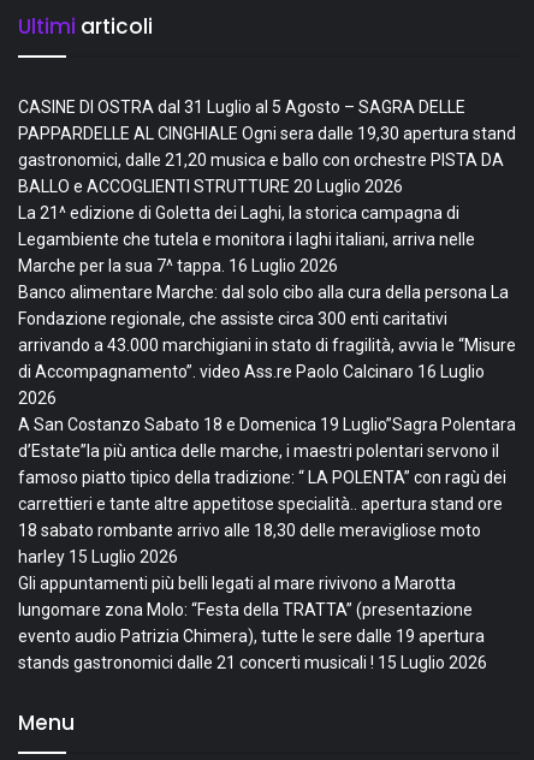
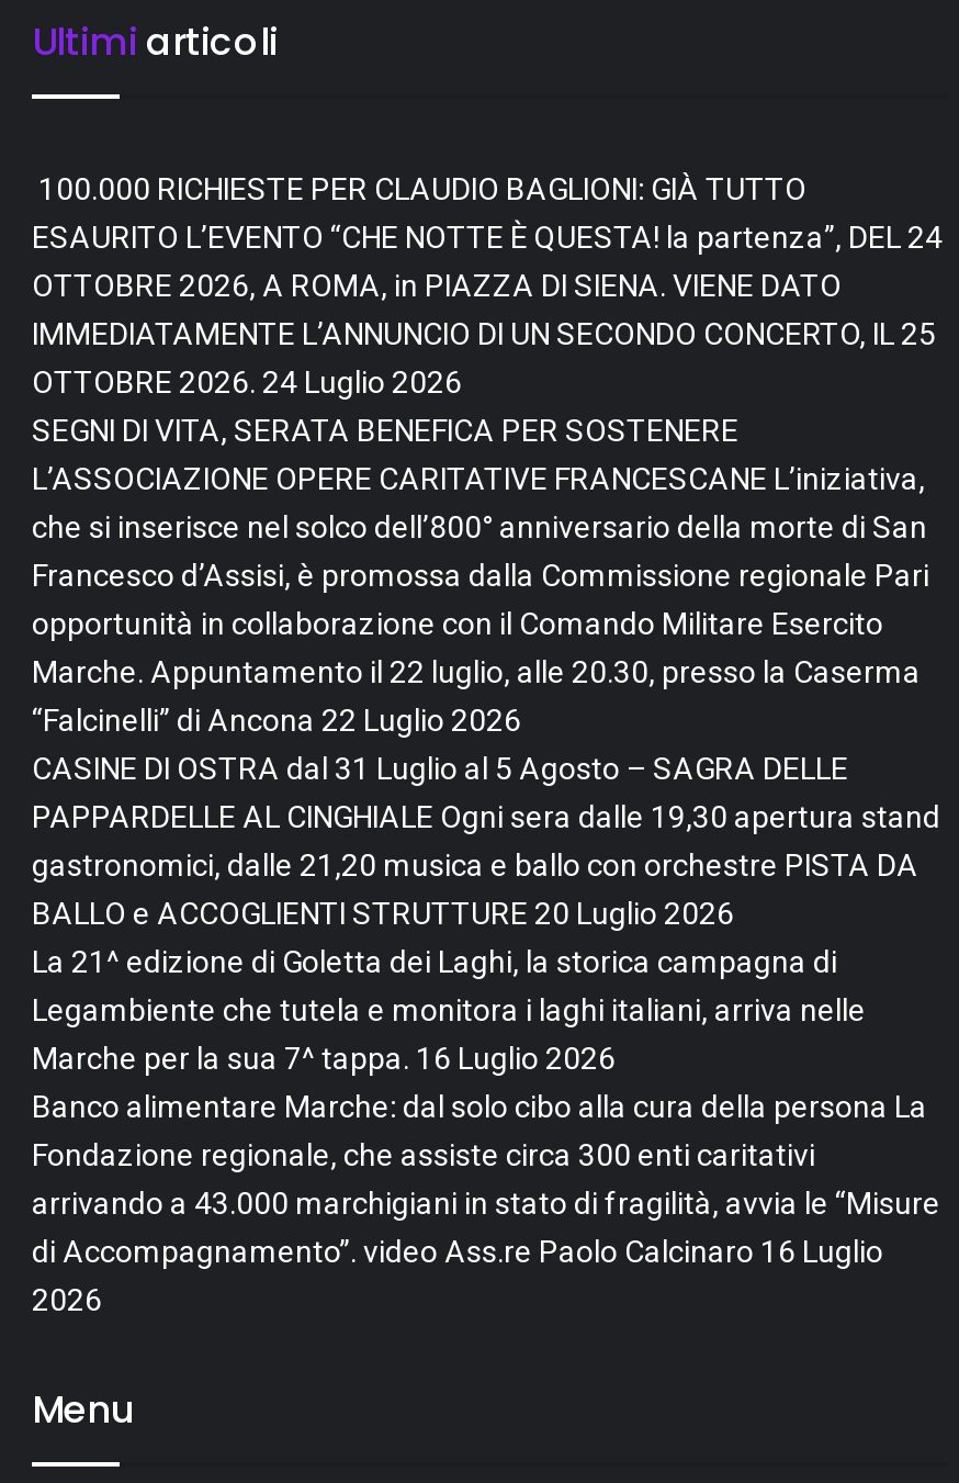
+ 100.000 RICHIESTE PER CLAUDIO BAGLIONI: GIÀ TUTTO
+ ESAURITO L’EVENTO “CHE NOTTE È QUESTA! la partenza”, DEL 24
+ OTTOBRE 2026, A ROMA, in PIAZZA DI SIENA. VIENE DATO
+ IMMEDIATAMENTE L’ANNUNCIO DI UN SECONDO CONCERTO, IL 25
+ OTTOBRE 2026. 24 Luglio 2026
+ SEGNI DI VITA, SERATA BENEFICA PER SOSTENERE
+ L’ASSOCIAZIONE OPERE CARITATIVE FRANCESCANE L’iniziativa,
+ che si inserisce nel solco dell’800° anniversario della morte di San
+ Francesco d’Assisi, è promossa dalla Commissione regionale Pari
+ opportunità in collaborazione con il Comando Militare Esercito
+ Marche. Appuntamento il 22 luglio, alle 20.30, presso la Caserma
+ “Falcinelli” di Ancona 22 Luglio 2026

moved down: CASINE DI OSTRA dal 31 Luglio al 5 Agosto – SAGRA DELLE | PAPPARDELLE AL CINGHIALE Ogni sera dalle 19,30 apertura stand | gastronomici, dalle 21,20 musica e ballo con orchestre PISTA DA | ... | di Accompagnamento”. video Ass.re Paolo Calcinaro 16 Luglio | 2026

- A San Costanzo Sabato 18 e Domenica 19 Luglio”Sagra Polentara
- d’Estate”la più antica delle marche, i maestri polentari servono il
- famoso piatto tipico della tradizione: “ LA POLENTA” con ragù dei
- carrettieri e tante altre appetitose specialità.. apertura stand ore
- 18 sabato rombante arrivo alle 18,30 delle meravigliose moto
- harley 15 Luglio 2026
- Gli appuntamenti più belli legati al mare rivivono a Marotta
- lungomare zona Molo: “Festa della TRATTA” (presentazione
- evento audio Patrizia Chimera), tutte le sere dalle 19 apertura
- stands gastronomici dalle 21 concerti musicali ! 15 Luglio 2026
